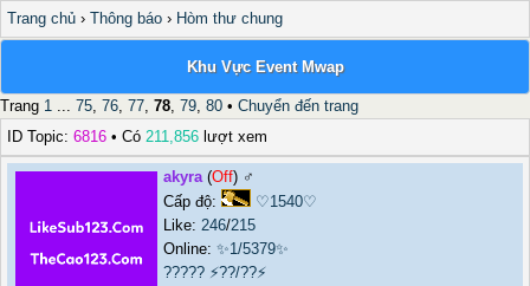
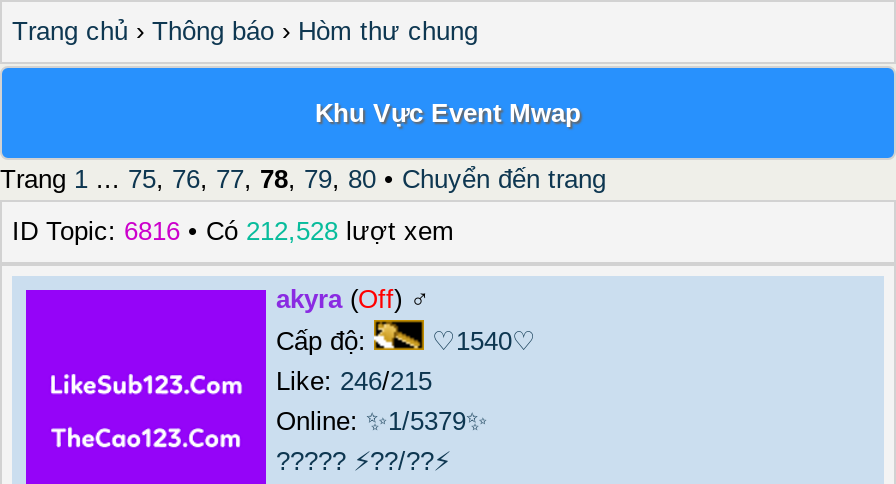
- ID Topic: 6816 • Có 211,856 lượt xem
+ ID Topic: 6816 • Có 212,528 lượt xem
